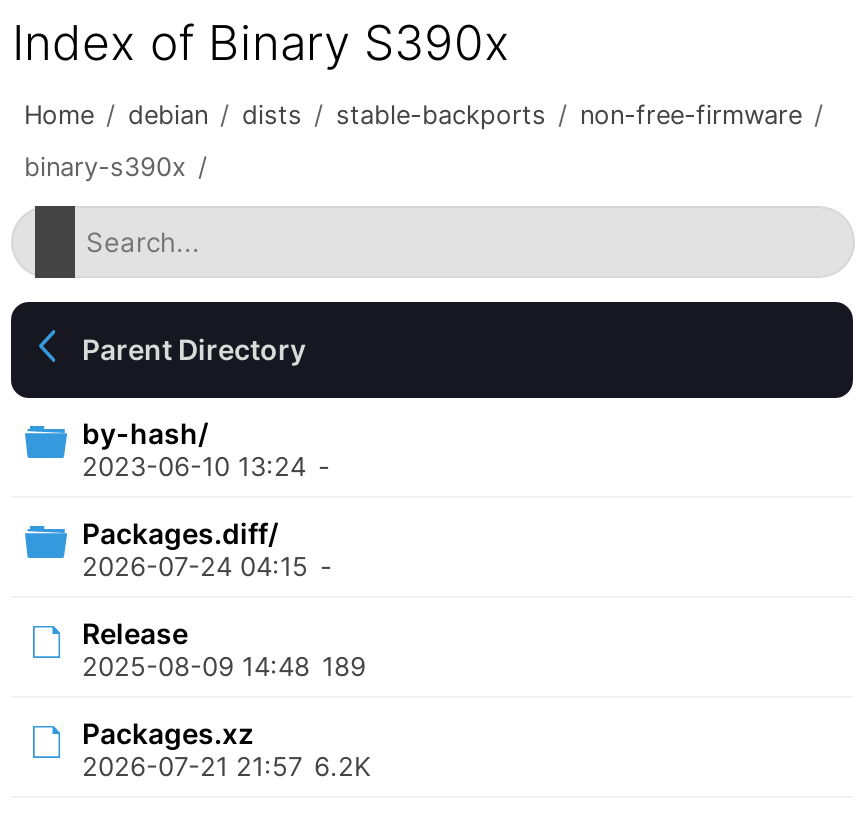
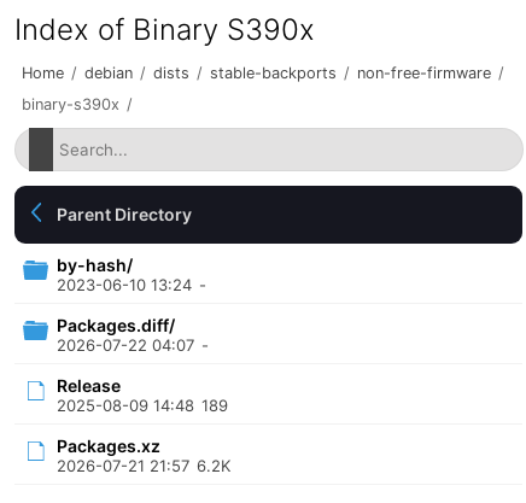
- 2026-07-24 04:15 -
+ 2026-07-22 04:07 -
